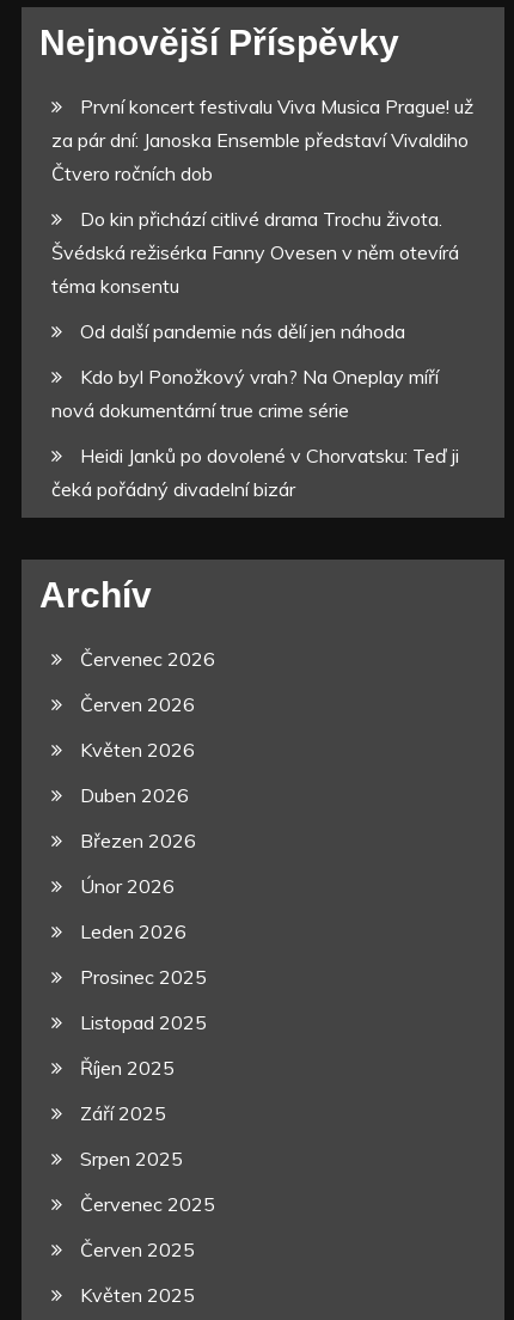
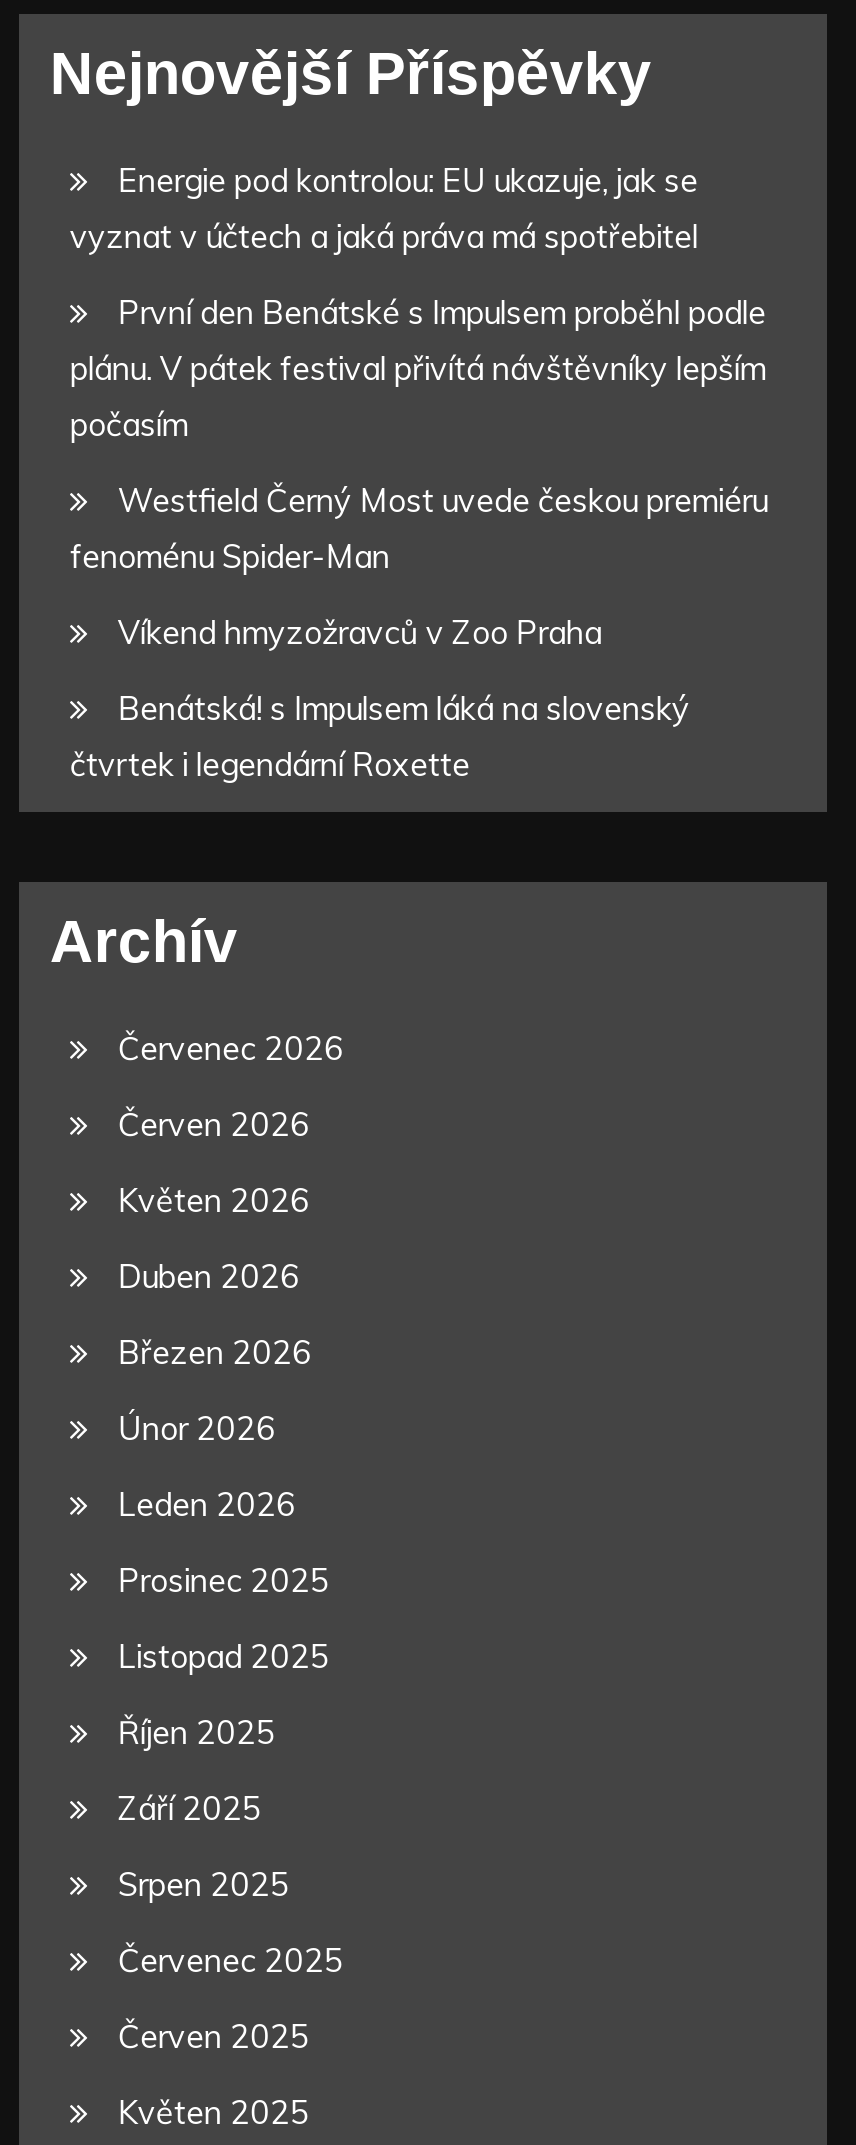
- První koncert festivalu Viva Musica Prague! už
- za pár dní: Janoska Ensemble představí Vivaldiho
- Čtvero ročních dob
+ Energie pod kontrolou: EU ukazuje, jak se
+ vyznat v účtech a jaká práva má spotřebitel

- Do kin přichází citlivé drama Trochu života.
- Švédská režisérka Fanny Ovesen v něm otevírá
- téma konsentu
+ První den Benátské s Impulsem proběhl podle
+ plánu. V pátek festival přivítá návštěvníky lepším
+ počasím

- Od další pandemie nás dělí jen náhoda
+ Westfield Černý Most uvede českou premiéru
+ fenoménu Spider-Man

- Kdo byl Ponožkový vrah? Na Oneplay míří
- nová dokumentární true crime série
+ Víkend hmyzožravců v Zoo Praha

- Heidi Janků po dovolené v Chorvatsku: Teď ji
- čeká pořádný divadelní bizár
+ Benátská! s Impulsem láká na slovenský
+ čtvrtek i legendární Roxette
